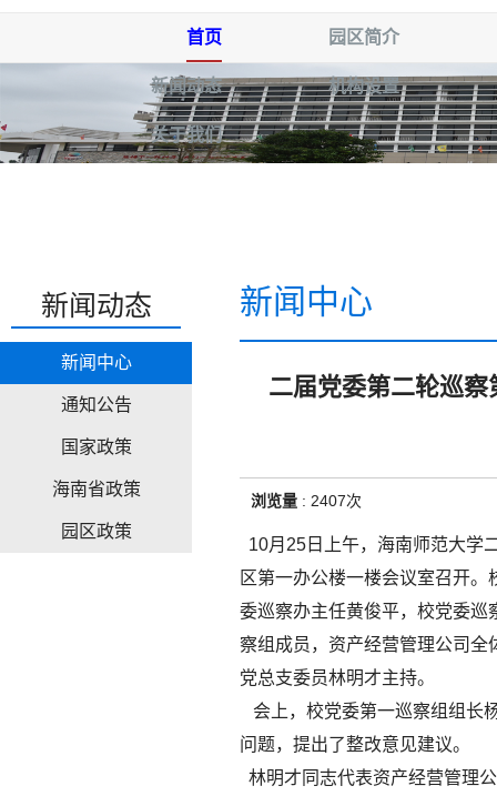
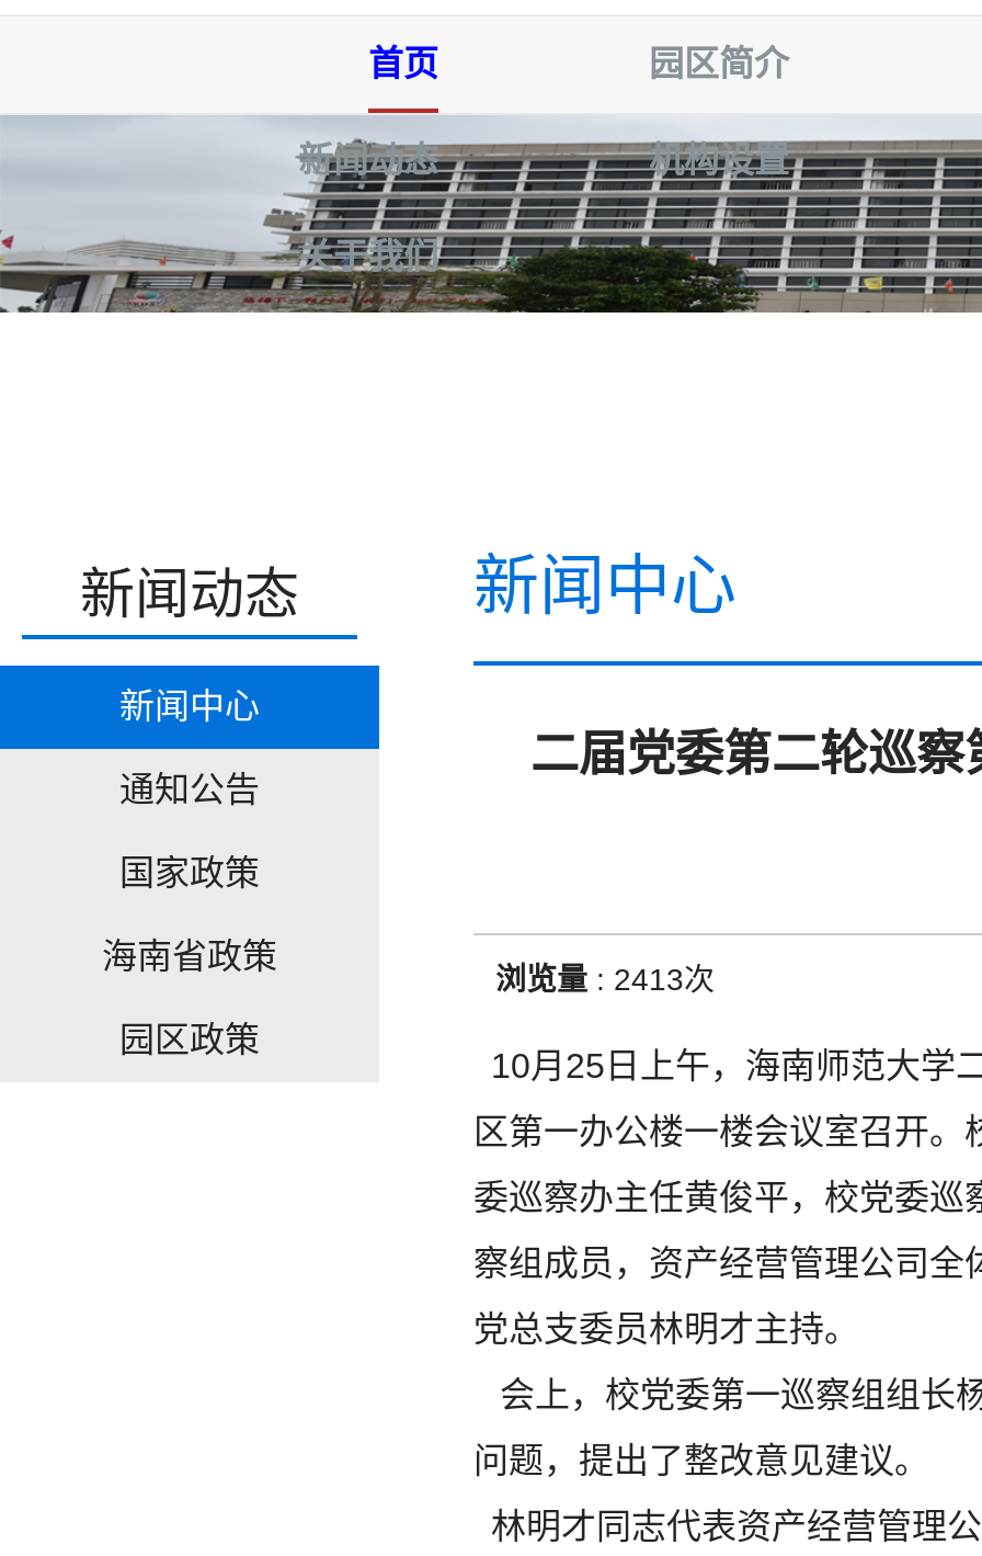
- 浏览量: 2407次
+ 浏览量: 2413次
